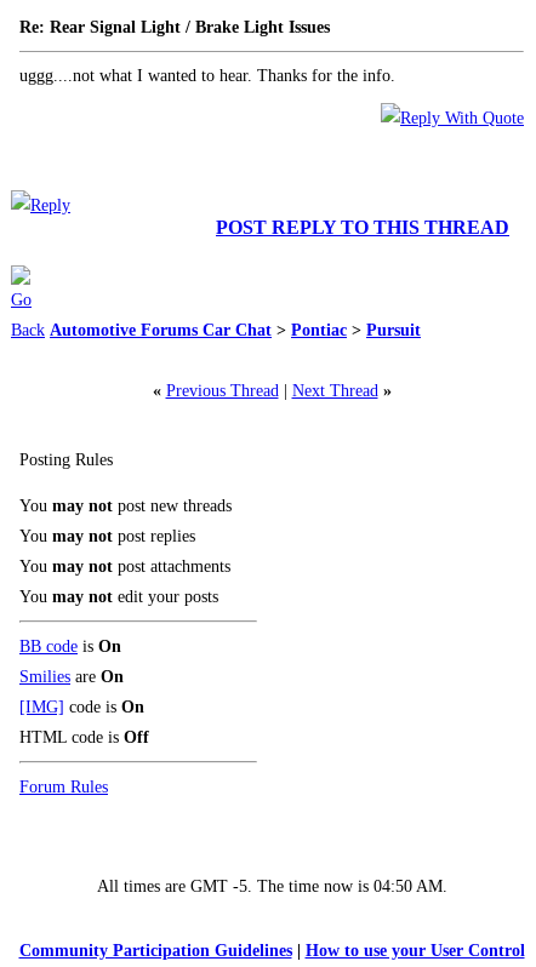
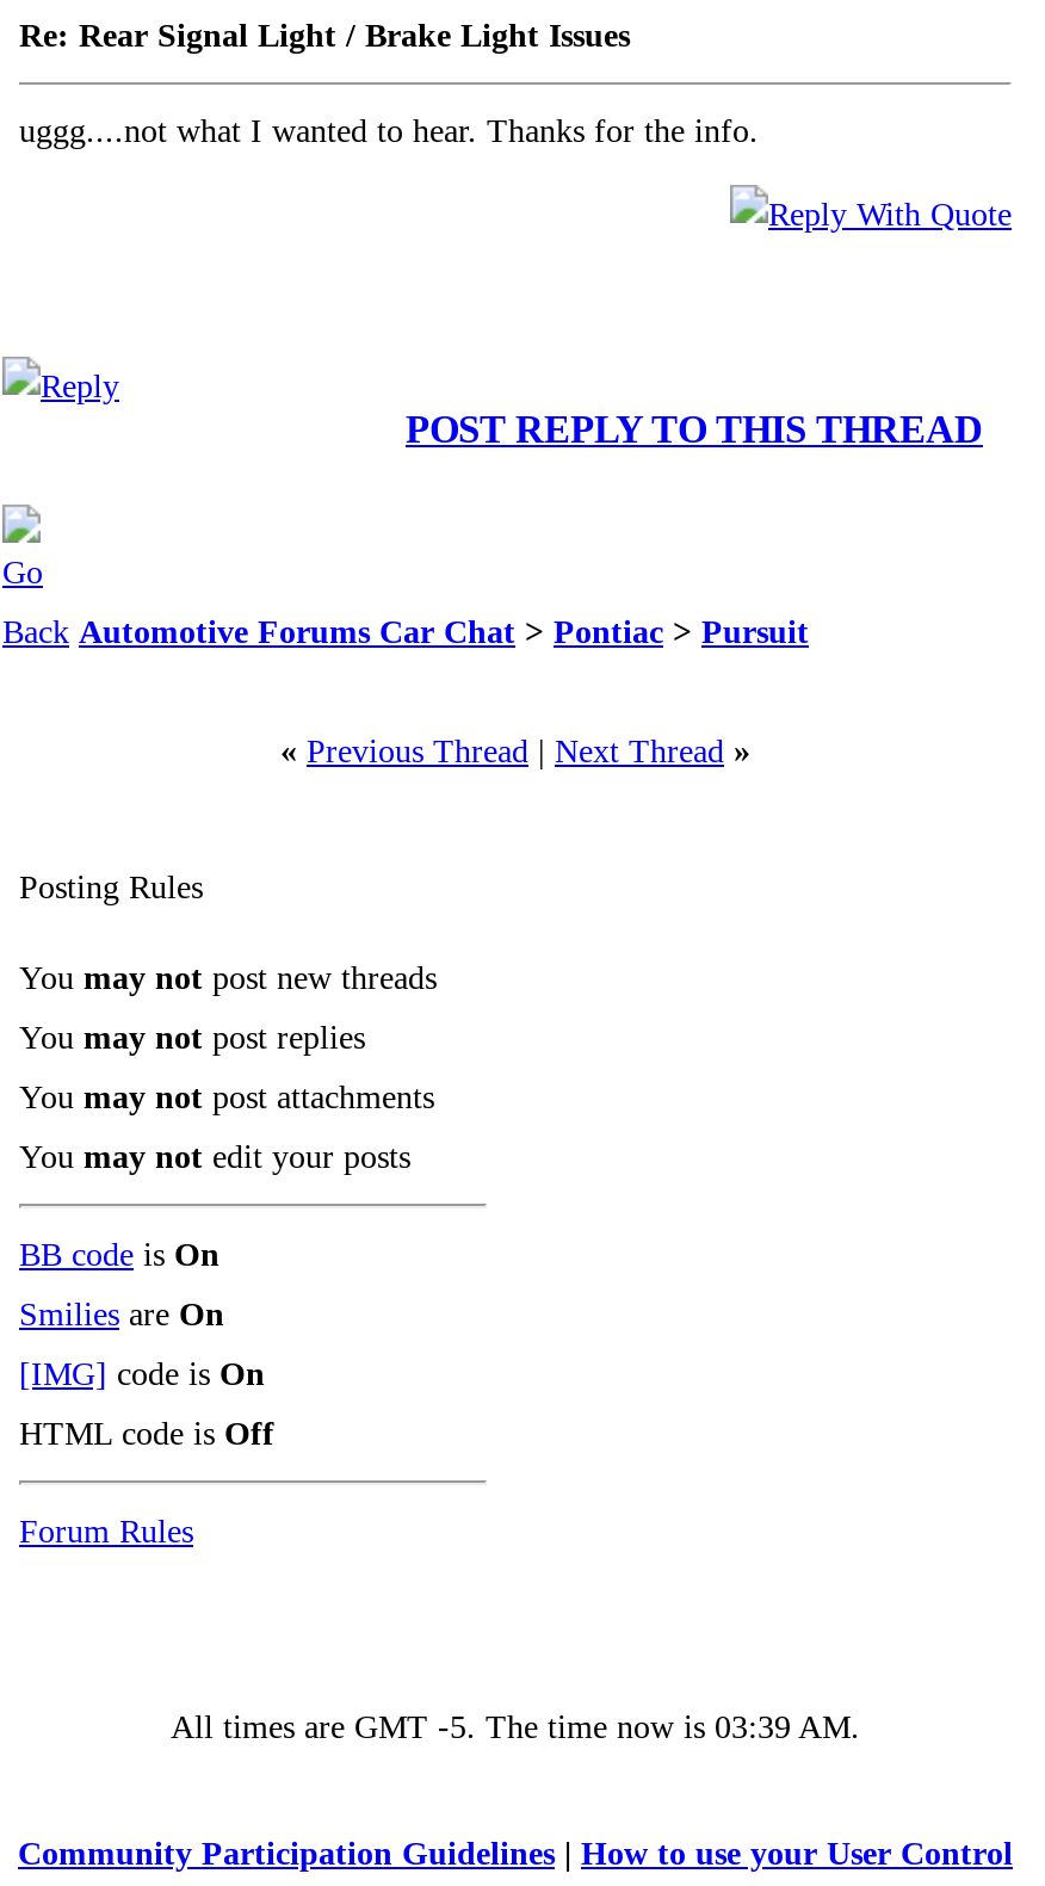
- All times are GMT -5. The time now is 04:50 AM.
+ All times are GMT -5. The time now is 03:39 AM.
